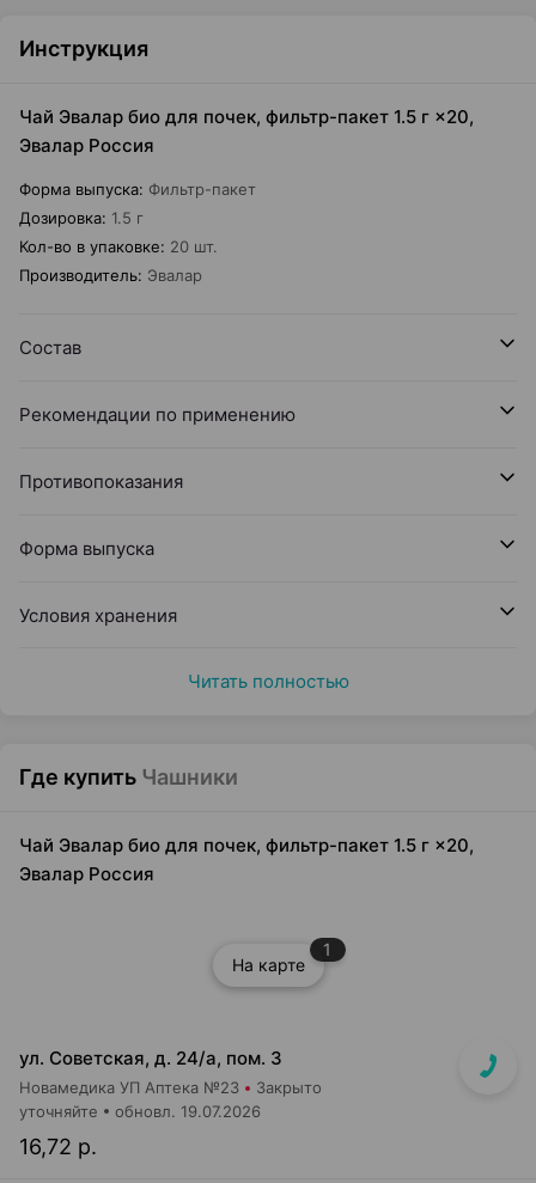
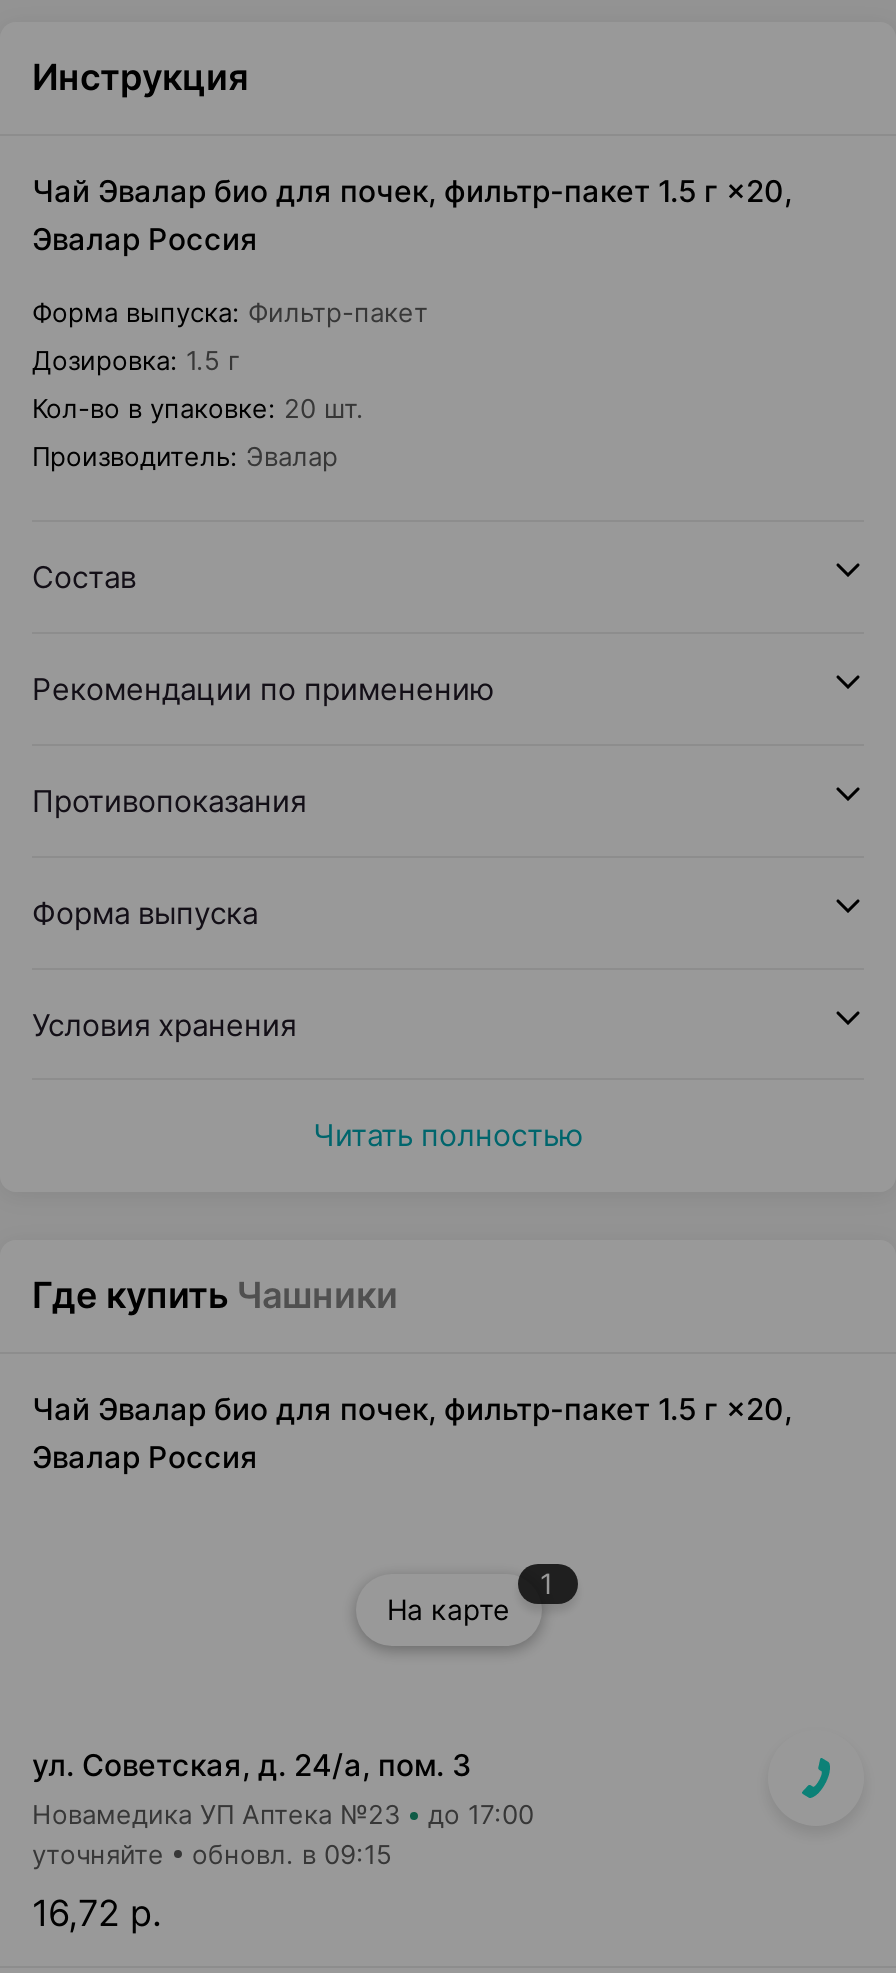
- Закрыто
+ до 17:00

- уточняйте обновл. 19.07.2026
+ уточняйте обновл. в 09:15
